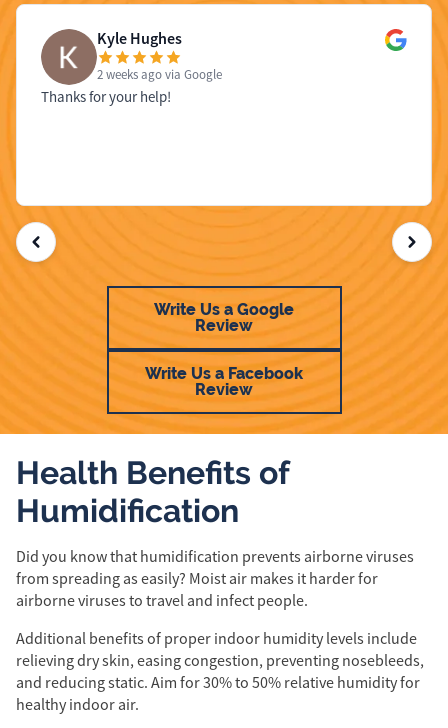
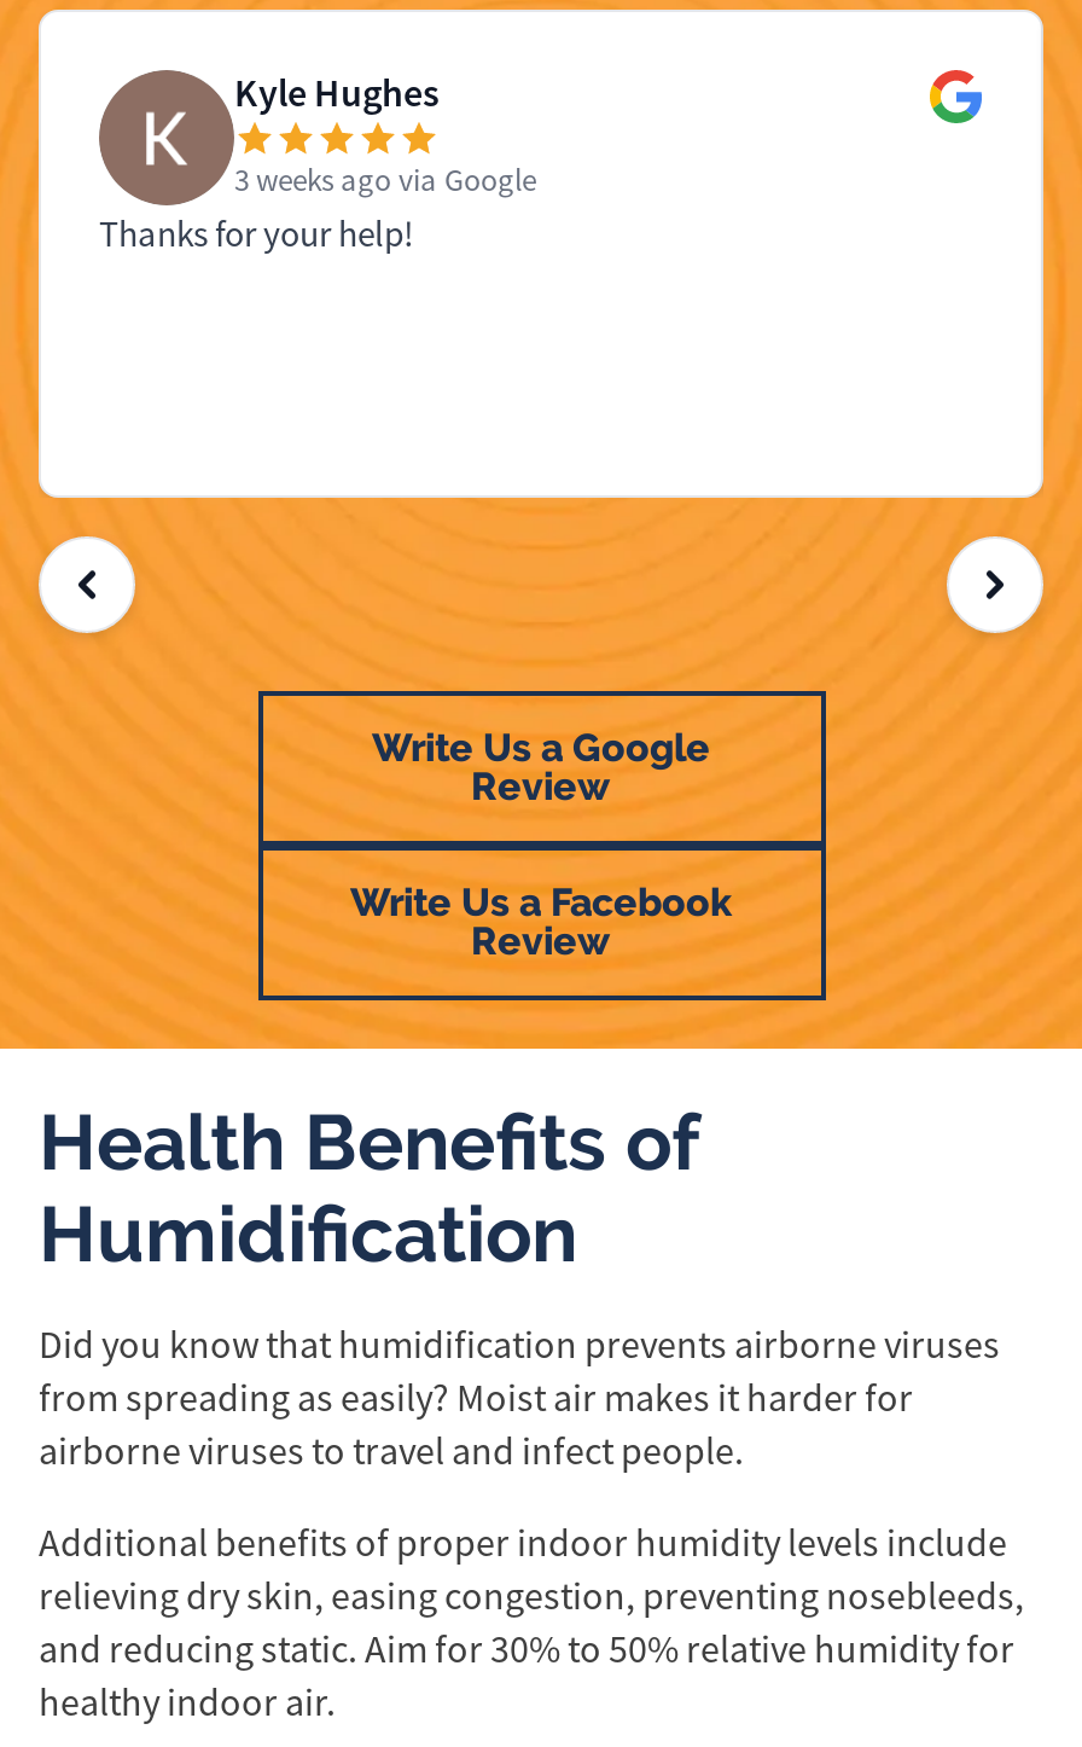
- 2 weeks ago via Google
+ 3 weeks ago via Google
